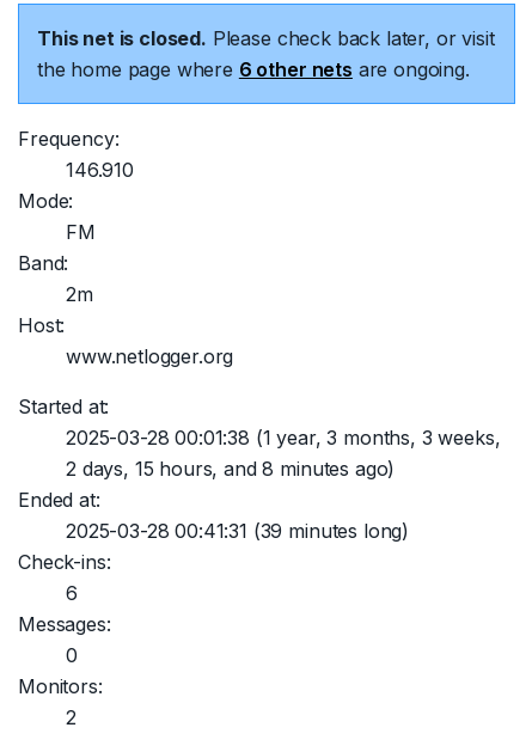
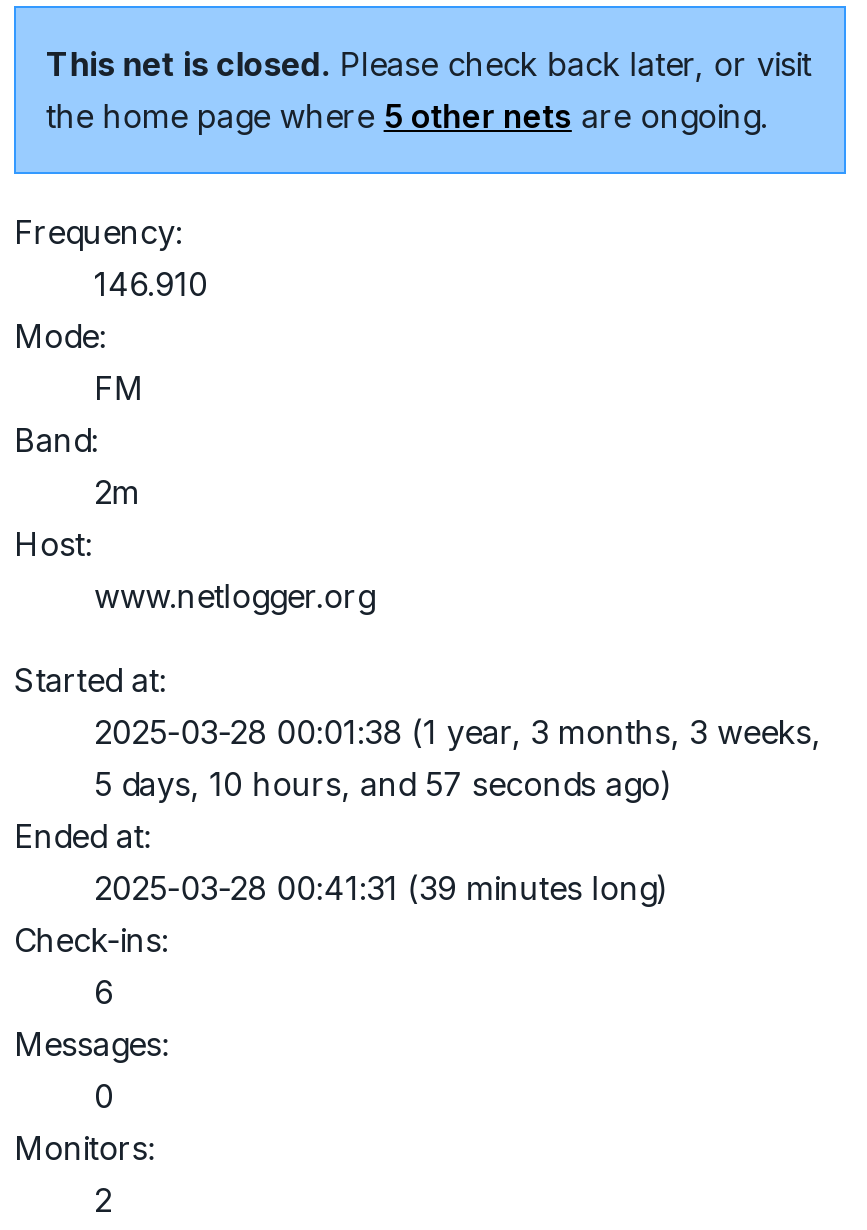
- the home page where 6 other nets are ongoing.
+ the home page where 5 other nets are ongoing.

- 2 days, 15 hours, and 8 minutes ago)
+ 5 days, 10 hours, and 57 seconds ago)
